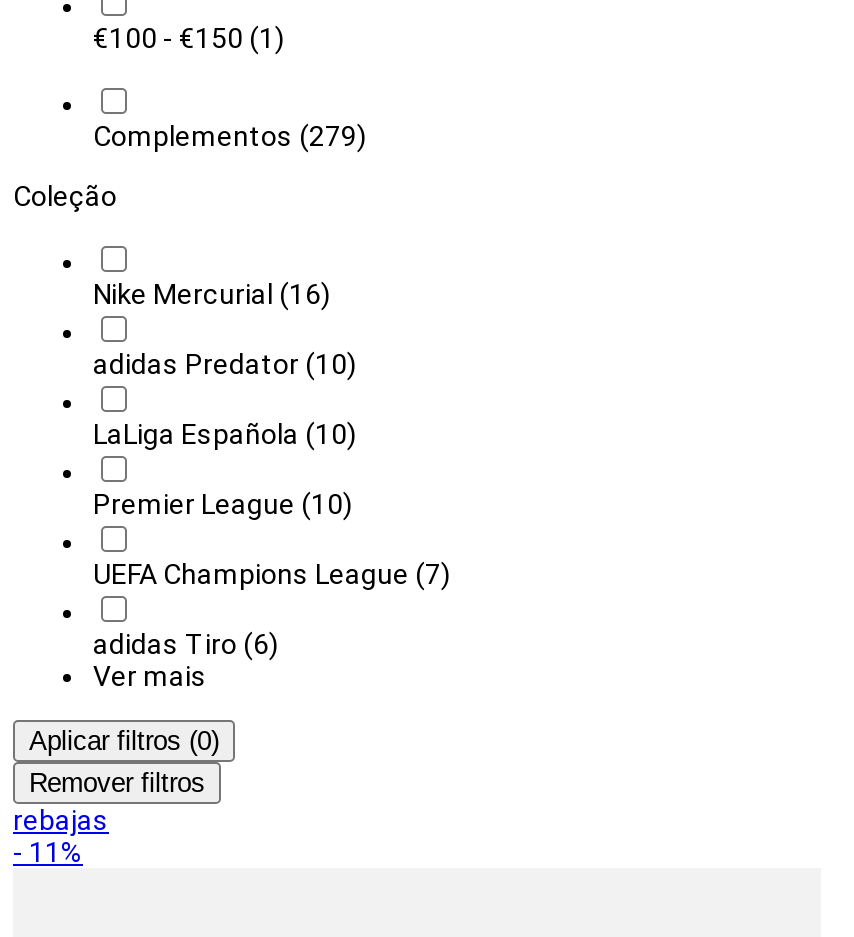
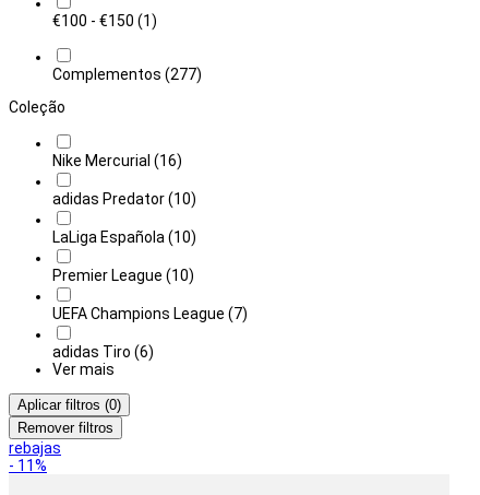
- Complementos (279)
+ Complementos (277)
